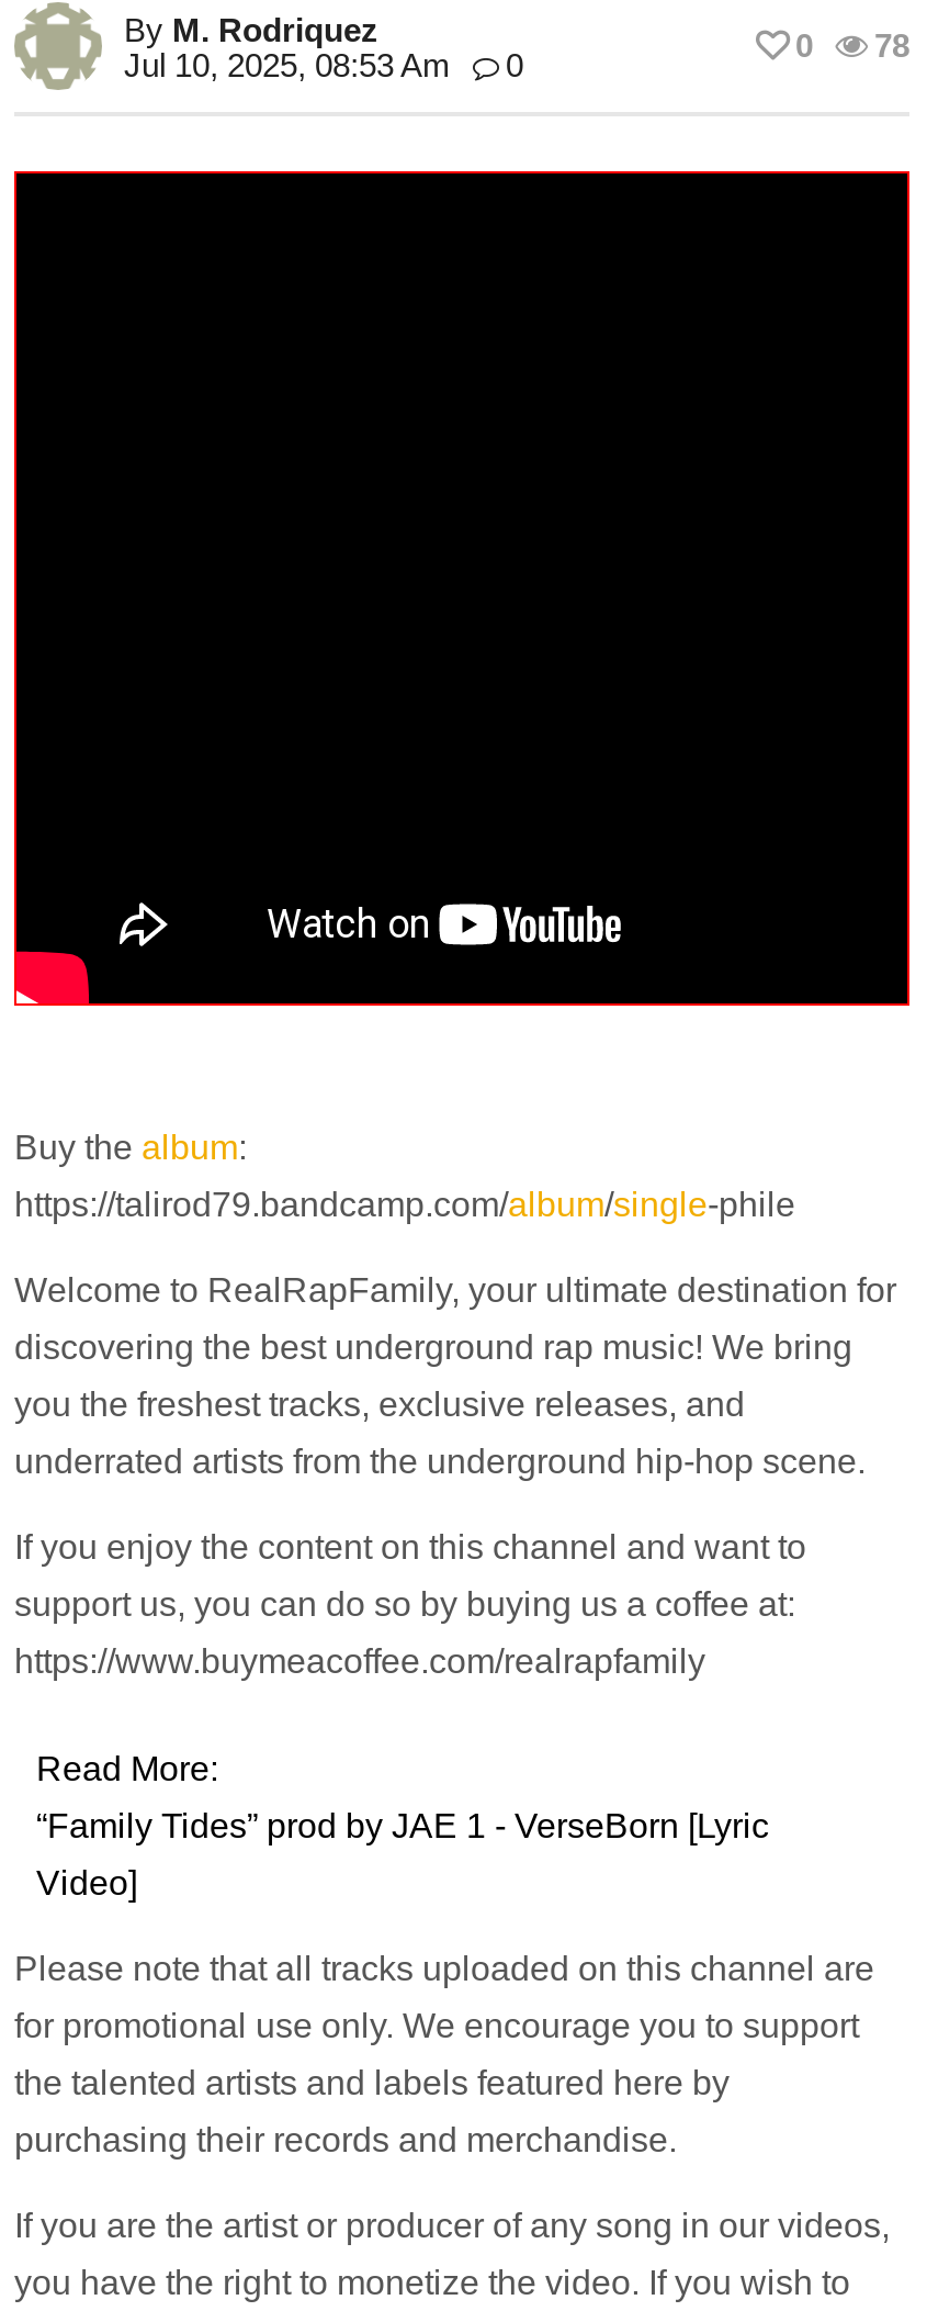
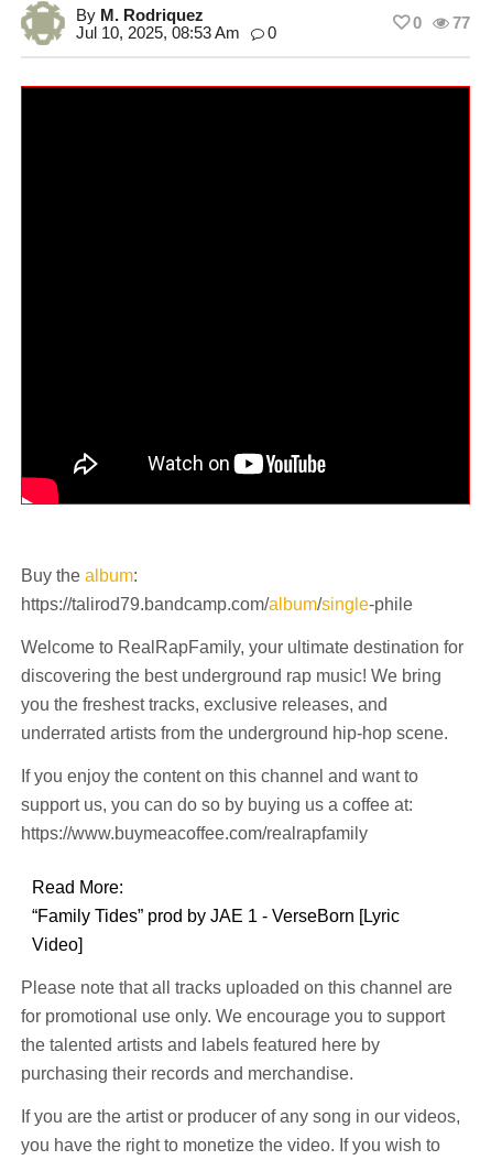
- 0 78
+ 0 77
